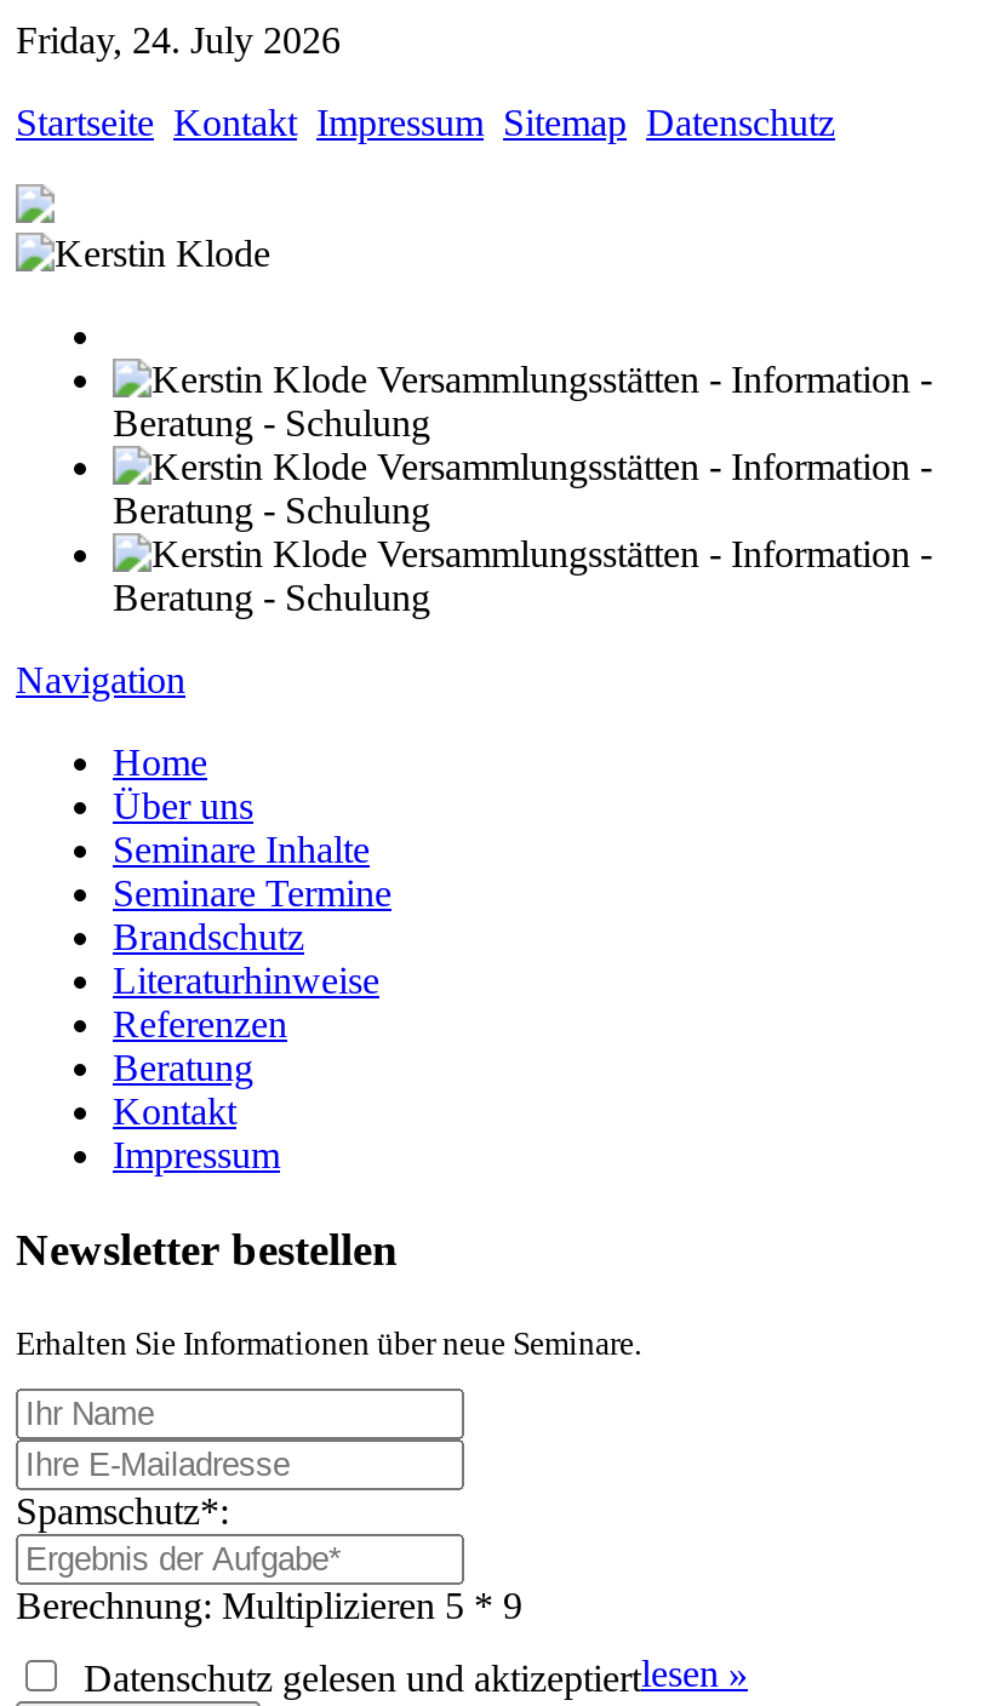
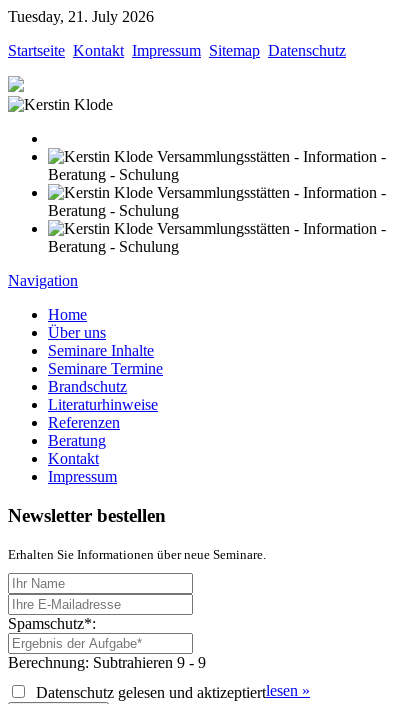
- Friday, 24. July 2026
+ Tuesday, 21. July 2026

- Berechnung: Multiplizieren5 * 9
+ Berechnung: Subtrahieren9 - 9
